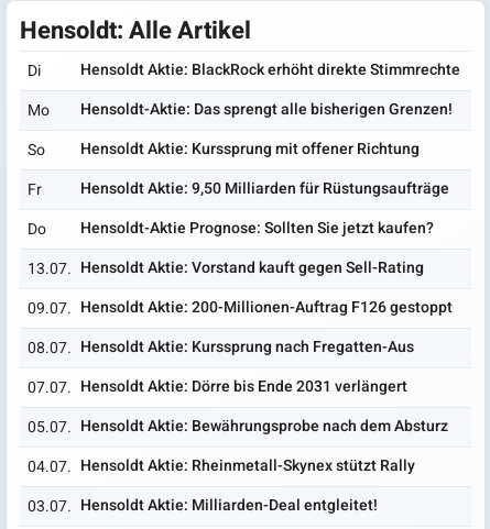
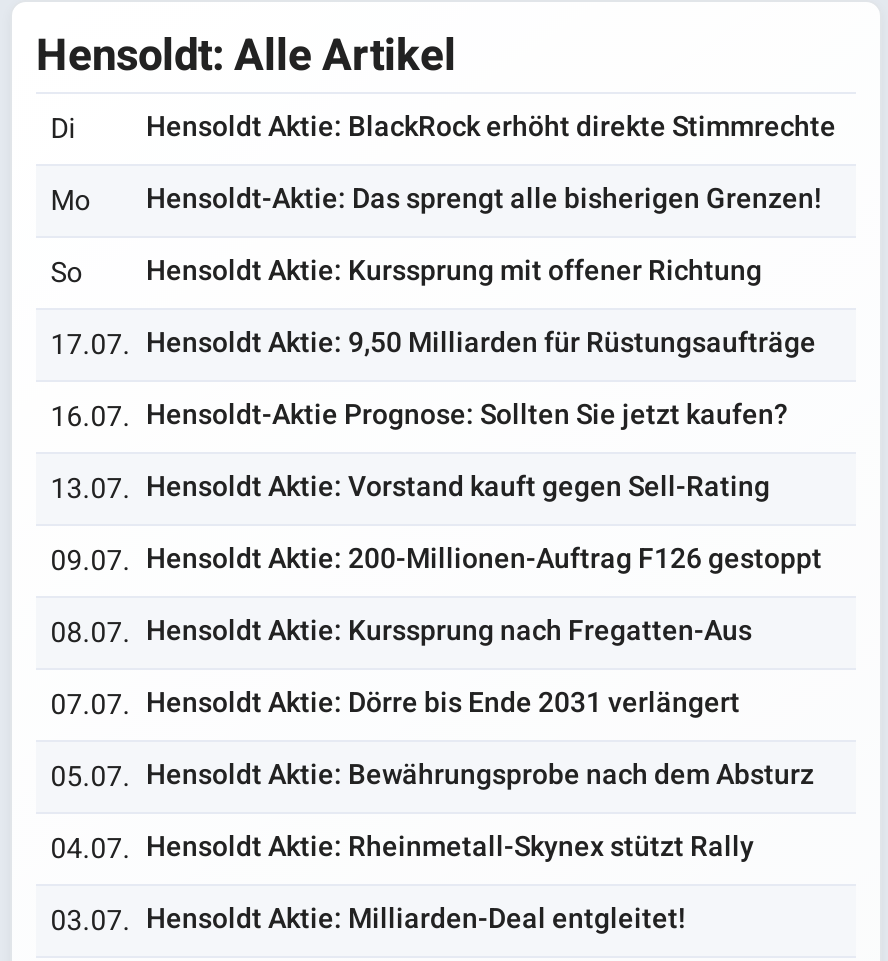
- Fr
- Hensoldt Aktie: 9,50 Milliarden für Rüstungsaufträge
+ 17.07. Hensoldt Aktie: 9,50 Milliarden für Rüstungsaufträge

- Do
- Hensoldt-Aktie Prognose: Sollten Sie jetzt kaufen?
+ 16.07. Hensoldt-Aktie Prognose: Sollten Sie jetzt kaufen?
